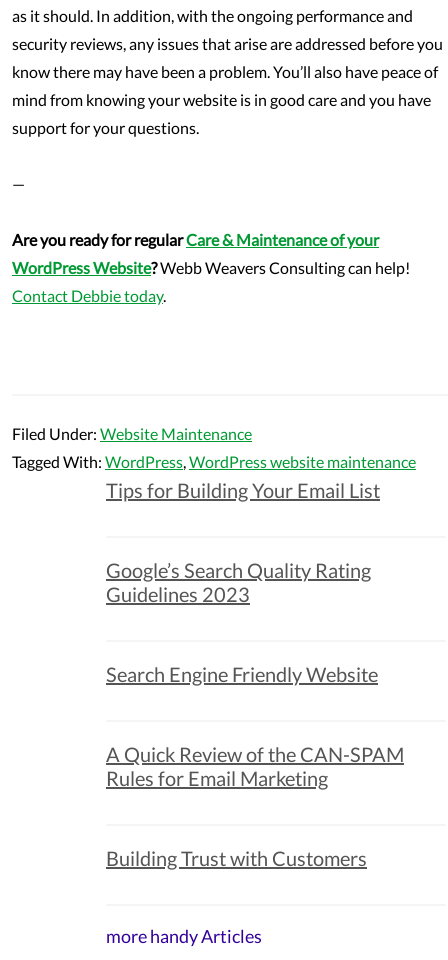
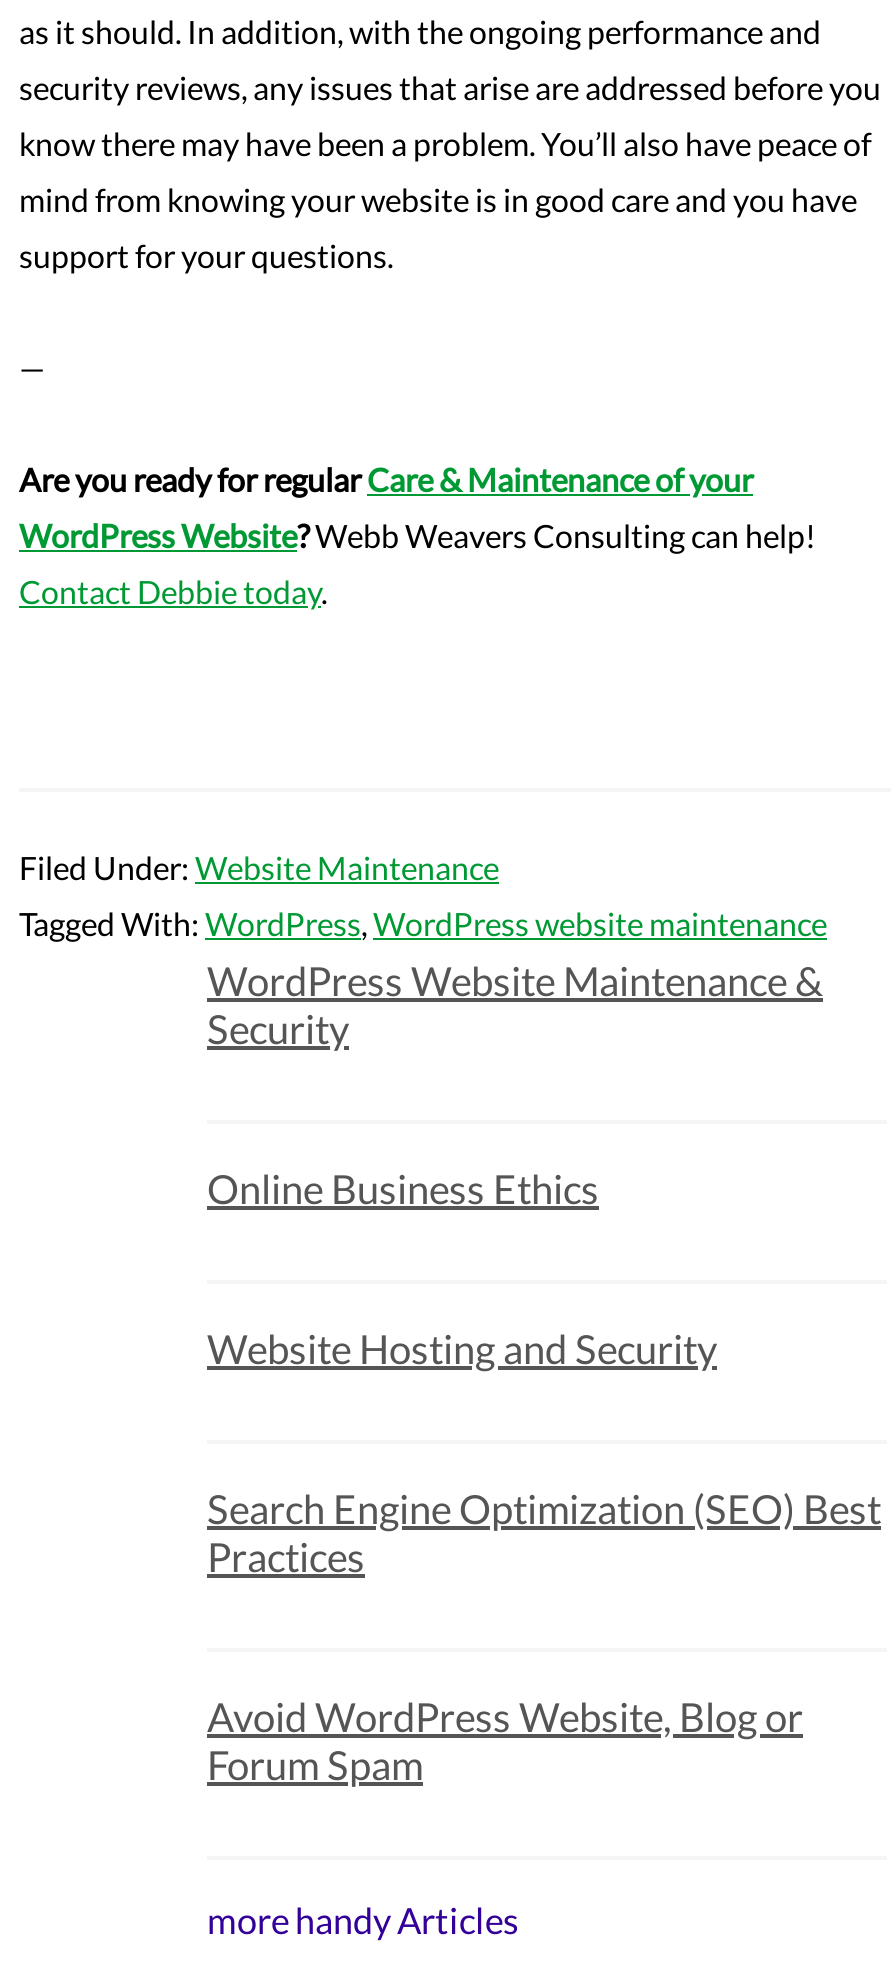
- Tips for Building Your Email List
+ WordPress Website Maintenance &
+ Security

- Google’s Search Quality Rating
- Guidelines 2023
+ Online Business Ethics

- Search Engine Friendly Website
+ Website Hosting and Security

- A Quick Review of the CAN-SPAM
- Rules for Email Marketing
+ Search Engine Optimization (SEO) Best
+ Practices

- Building Trust with Customers
+ Avoid WordPress Website, Blog or
+ Forum Spam
